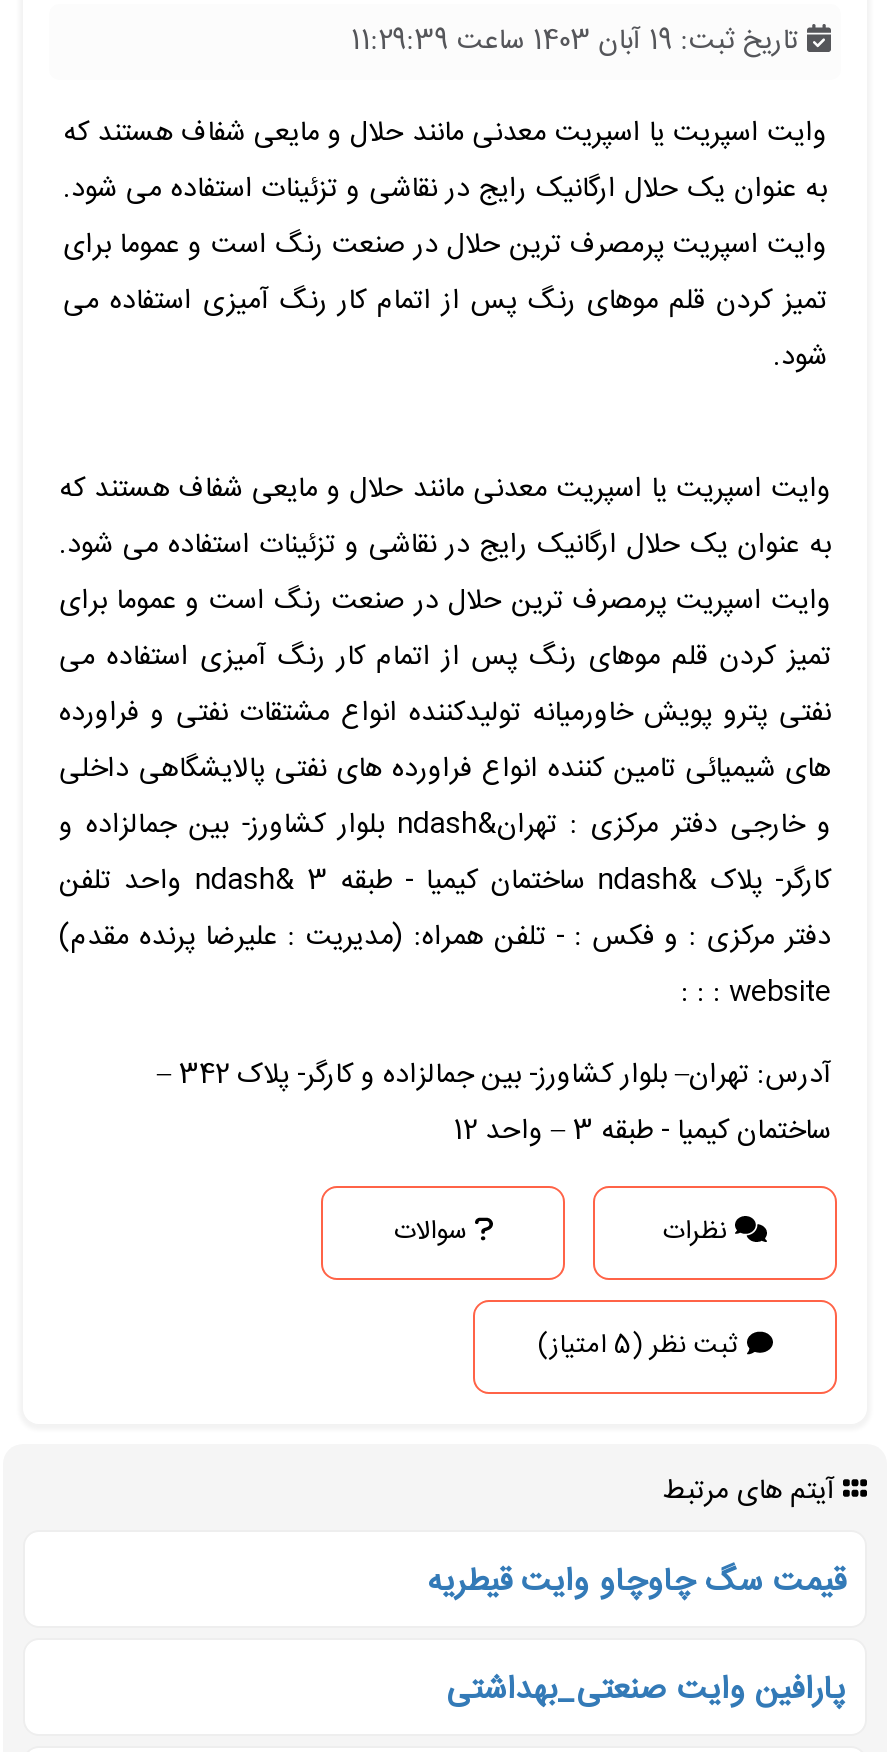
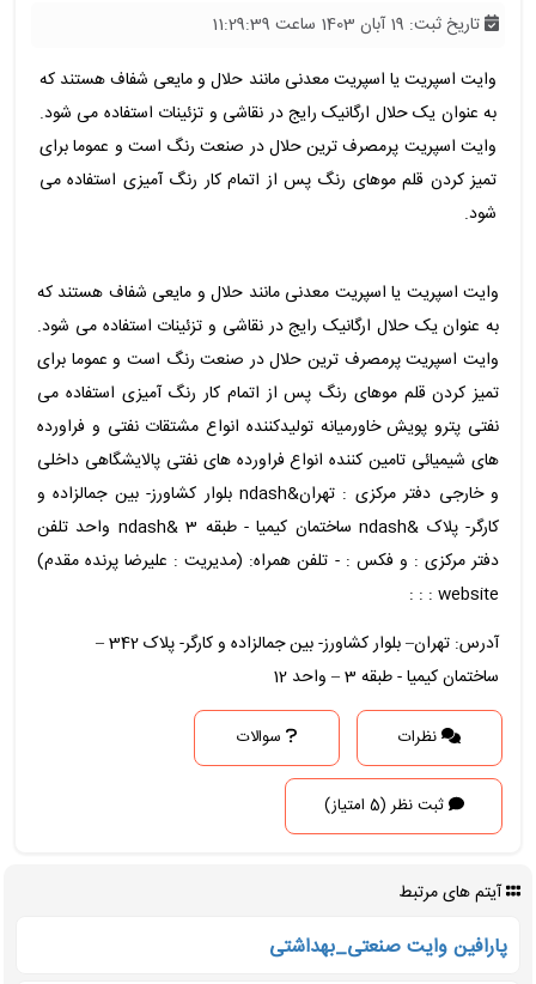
- قیمت سگ چاوچاو وایت قیطریه
